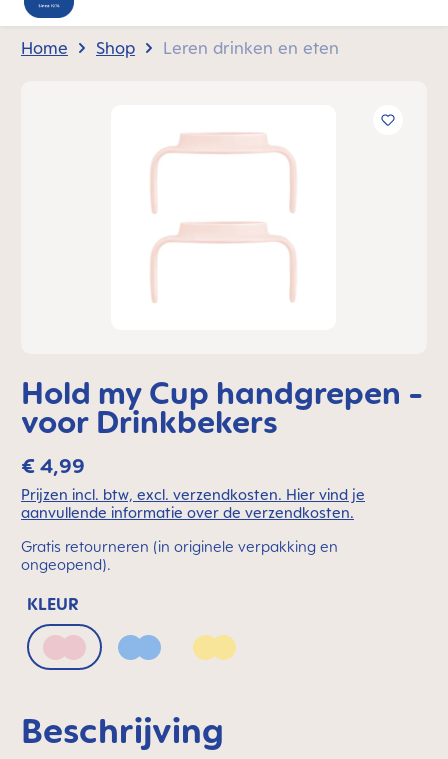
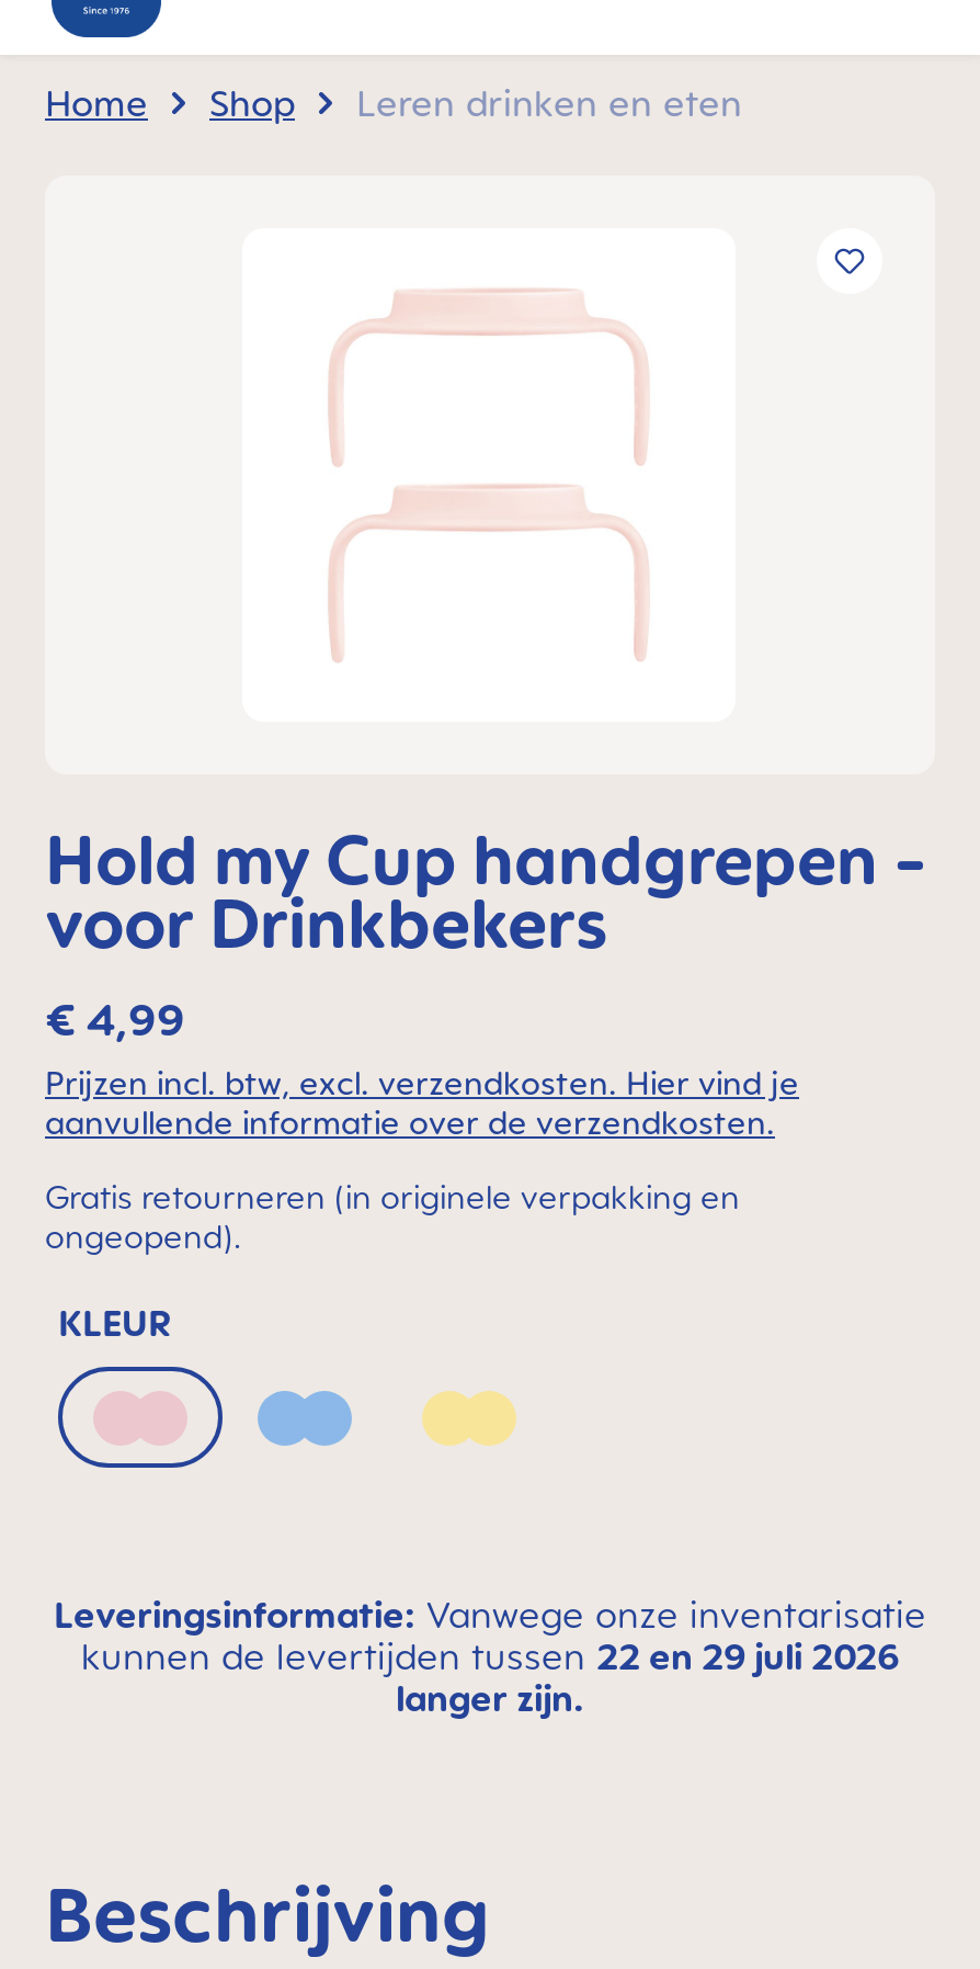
+ Leveringsinformatie: Vanwege onze inventarisatie
+ kunnen de levertijden tussen 22 en 29 juli 2026
+ langer zijn.
